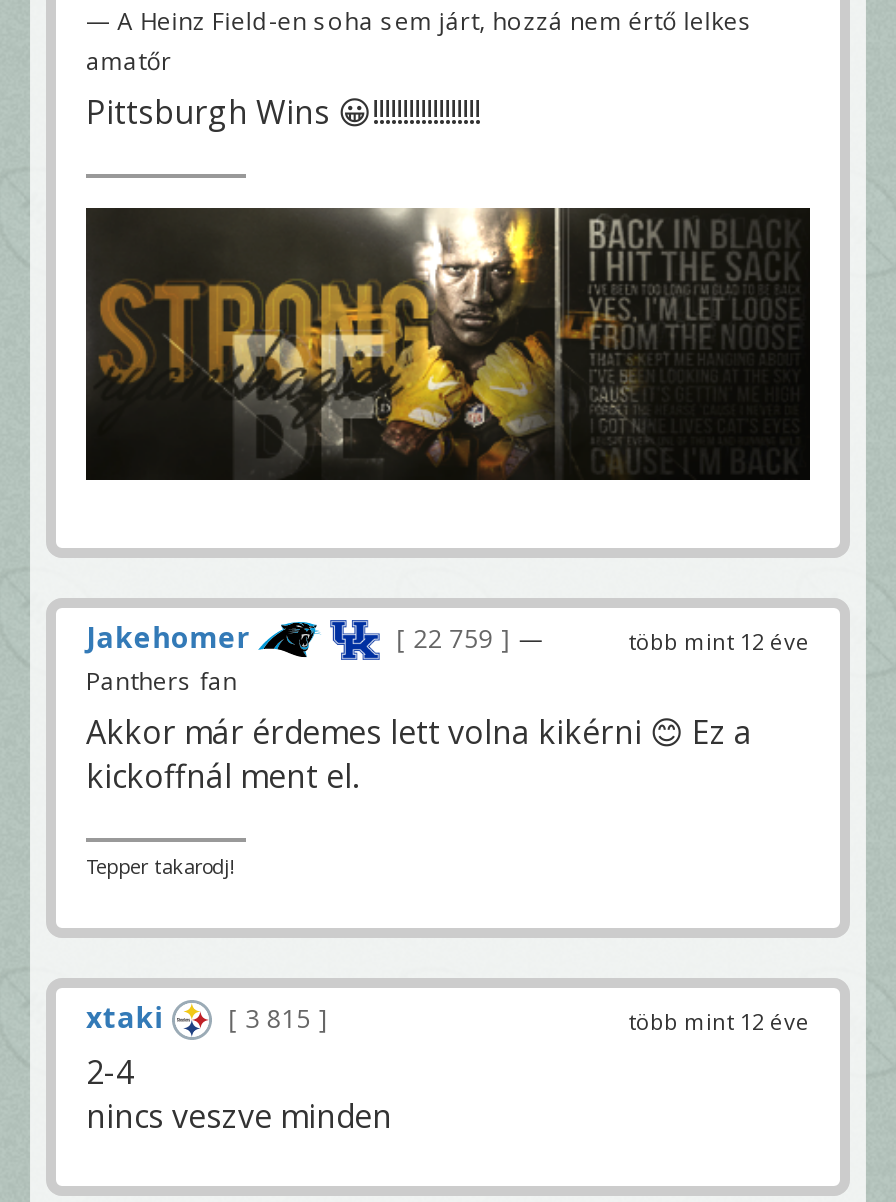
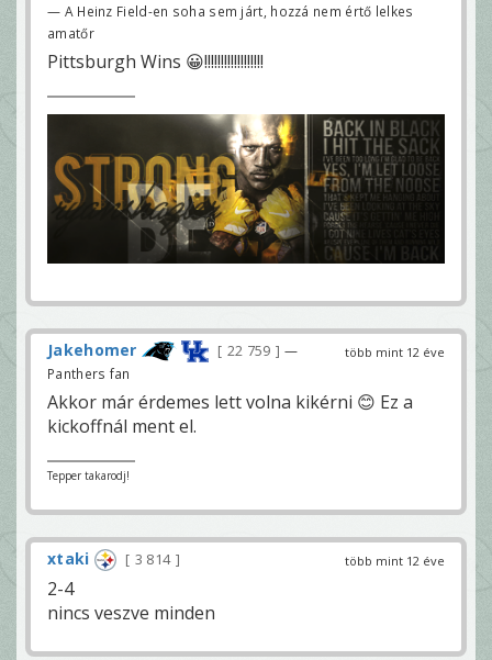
- 3 815
+ 3 814
